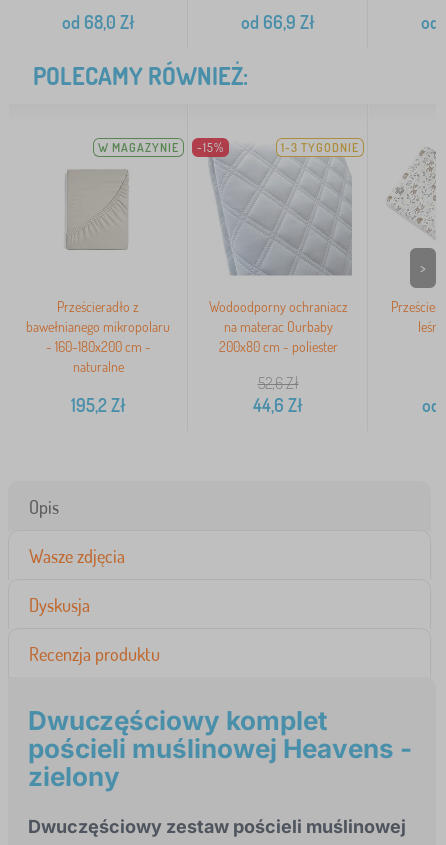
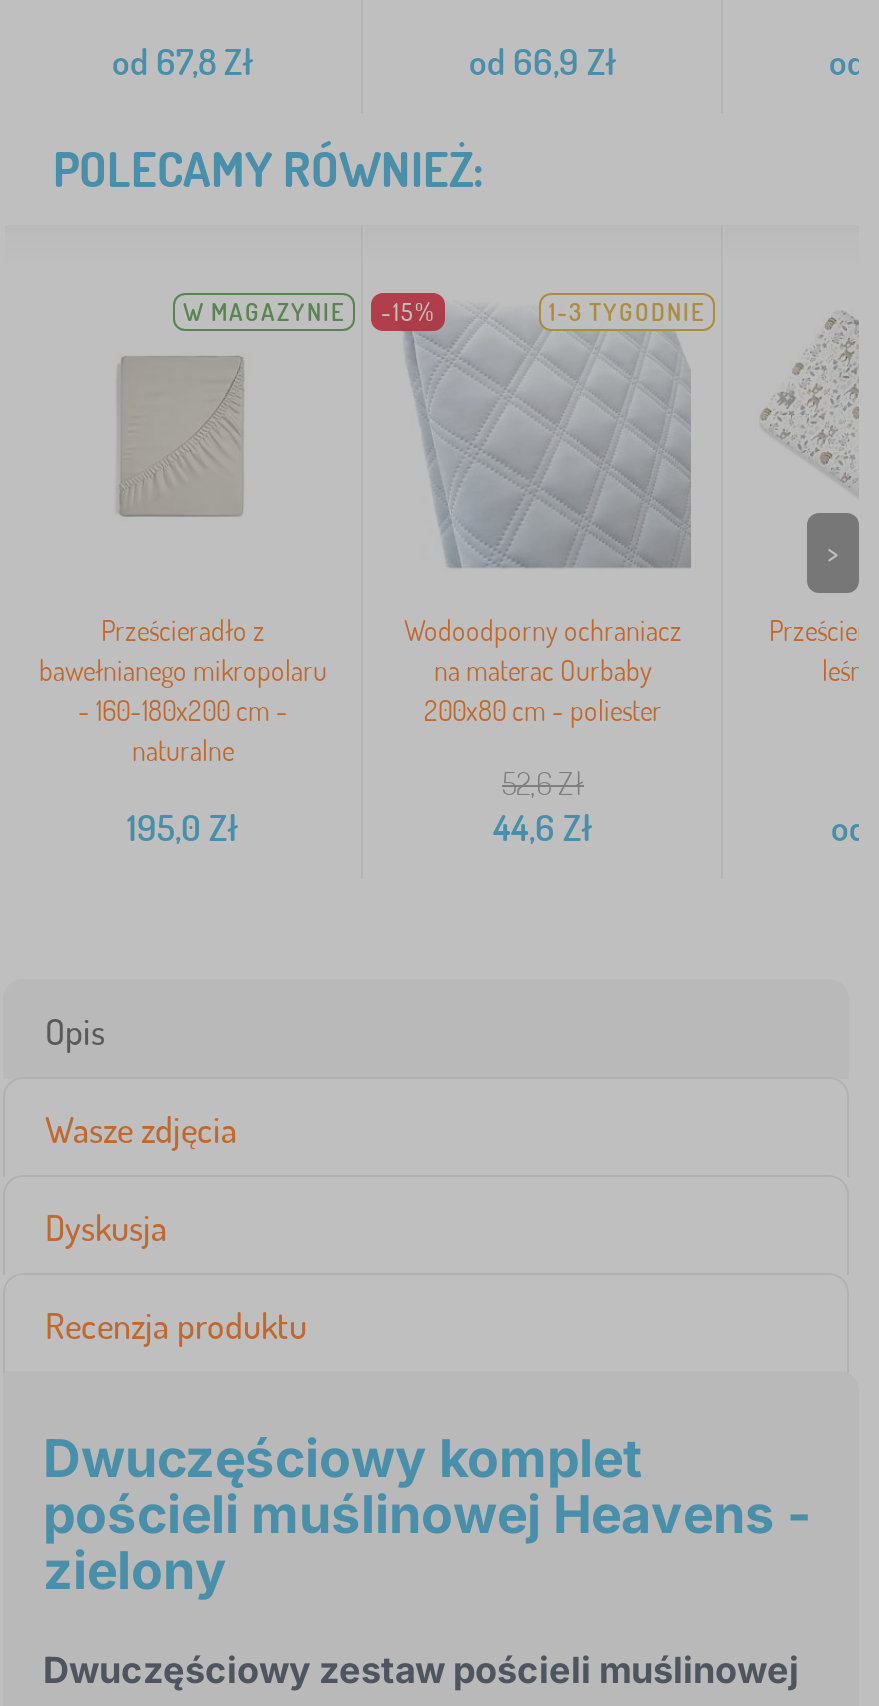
- od 68,0 Zł
+ od 67,8 Zł

- 195,2 Zł
+ 195,0 Zł
